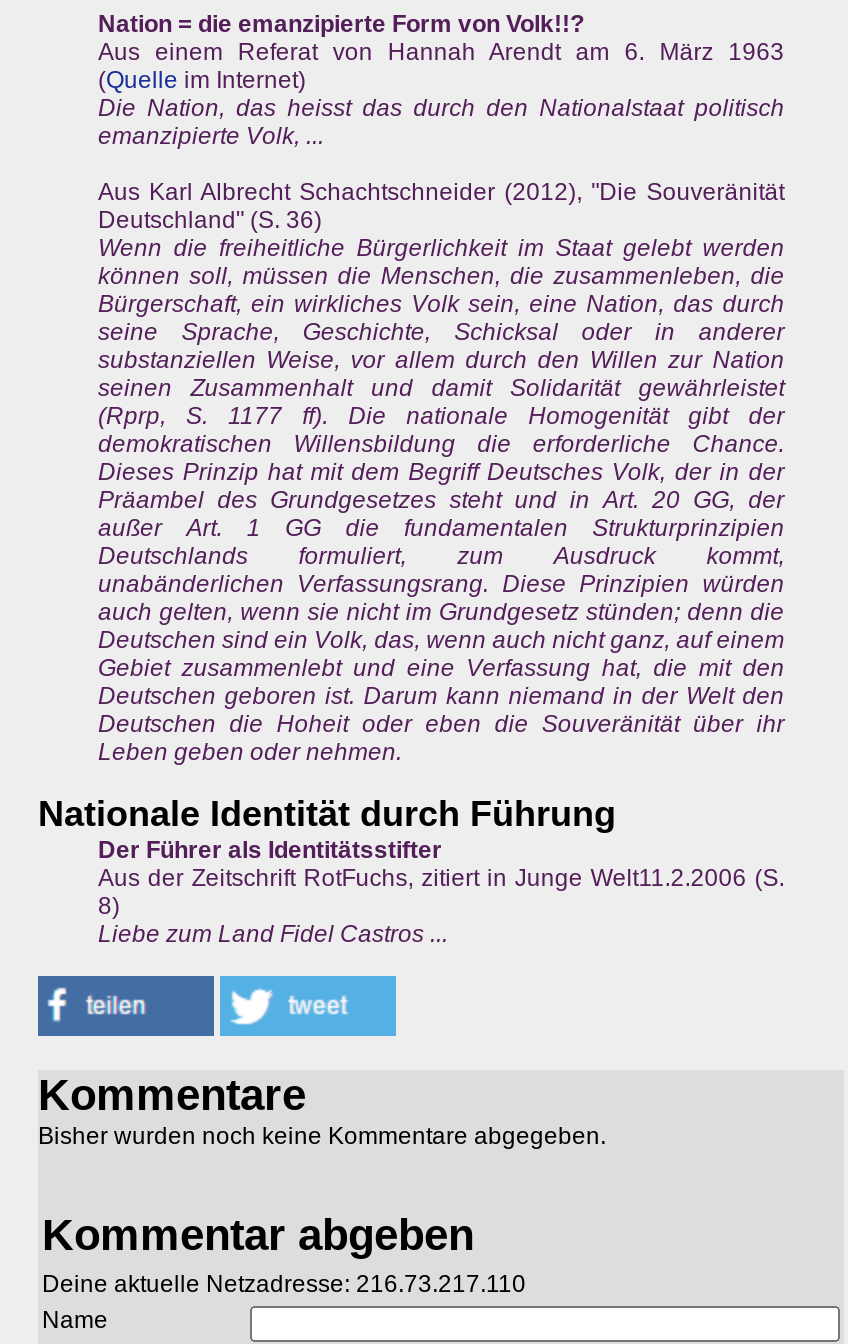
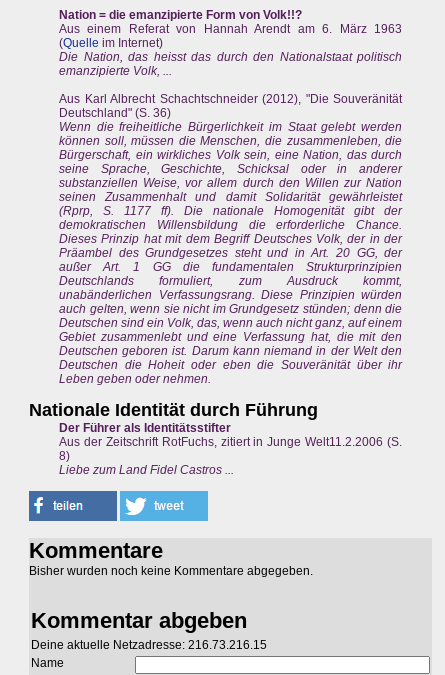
- Deine aktuelle Netzadresse: 216.73.217.110
+ Deine aktuelle Netzadresse: 216.73.216.15
